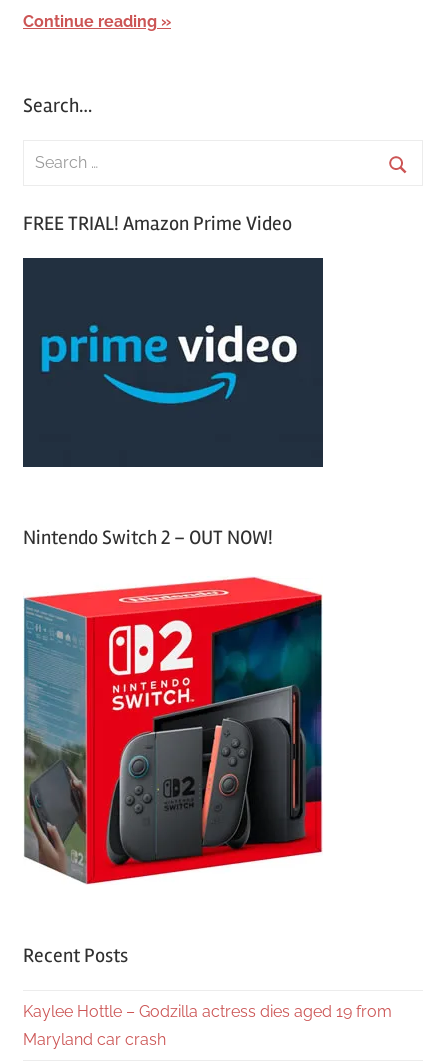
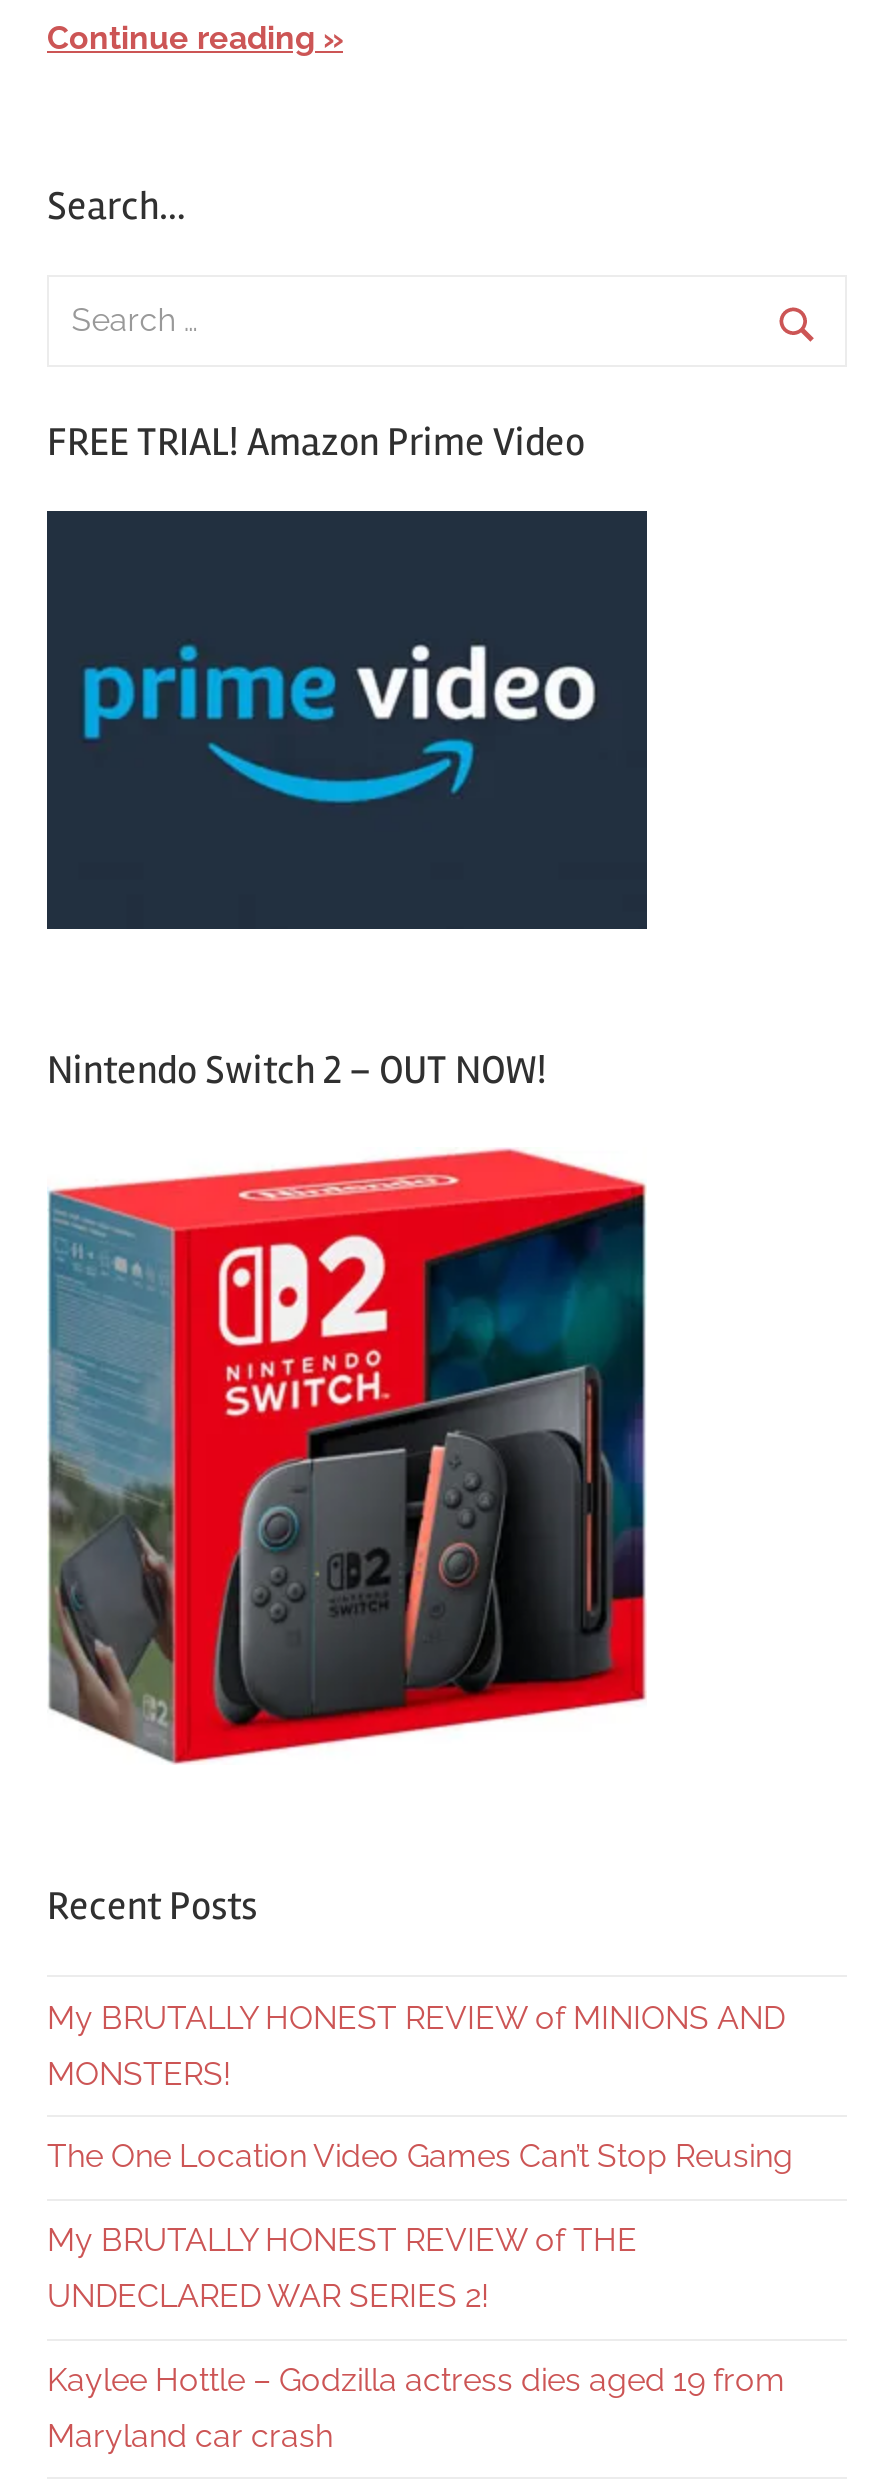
+ My BRUTALLY HONEST REVIEW of MINIONS AND
+ MONSTERS!
+ The One Location Video Games Can’t Stop Reusing
+ My BRUTALLY HONEST REVIEW of THE
+ UNDECLARED WAR SERIES 2!
